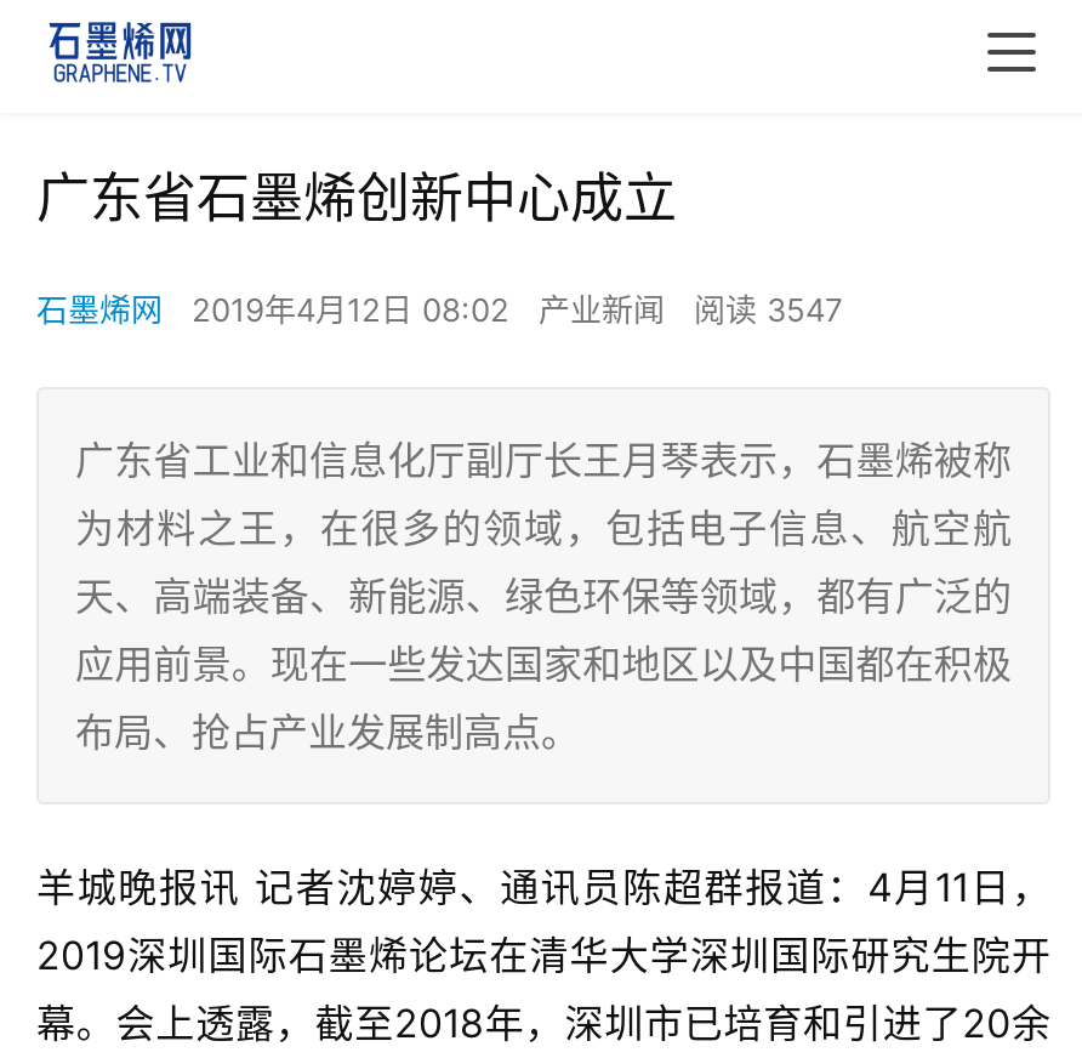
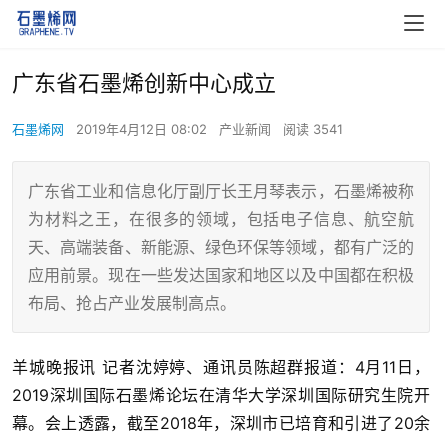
- 石墨烯网 2019年4月12日 08:02 产业新闻 阅读 3547
+ 石墨烯网 2019年4月12日 08:02 产业新闻 阅读 3541
